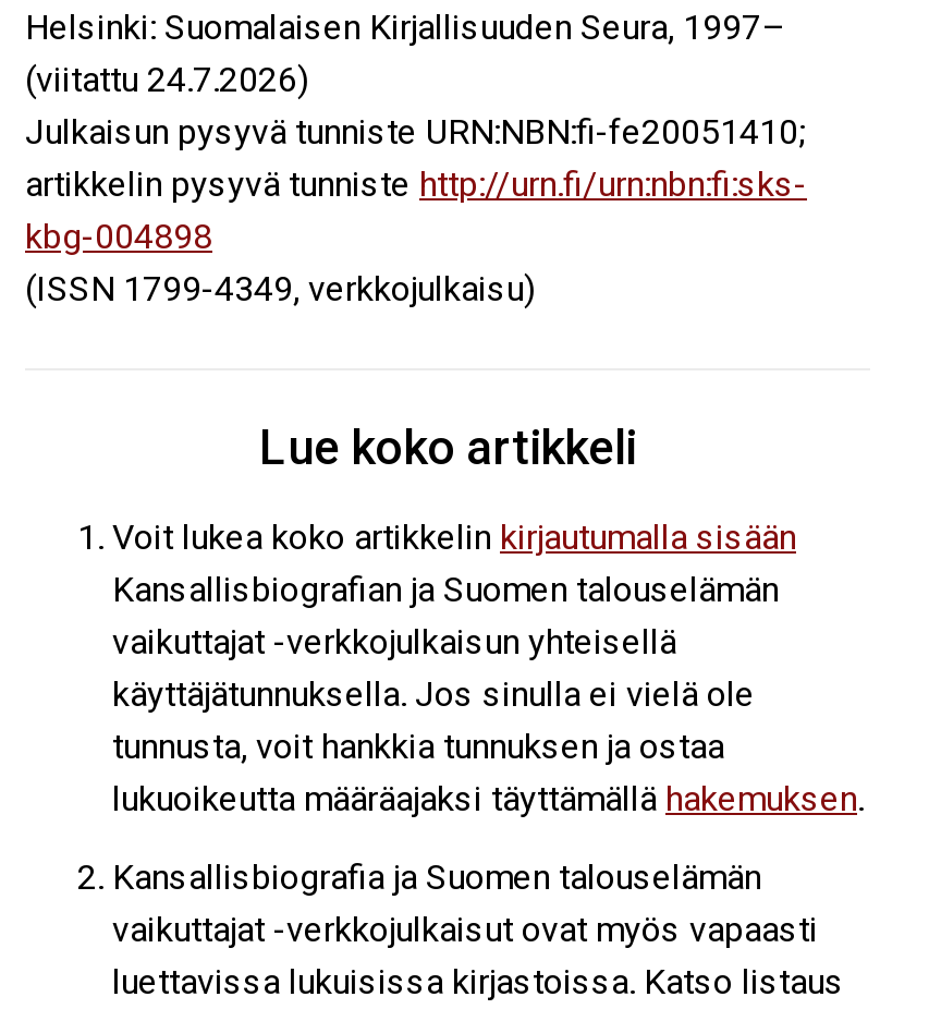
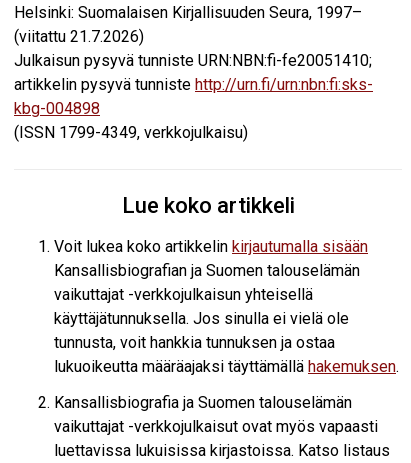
- (viitattu 24.7.2026)
+ (viitattu 21.7.2026)
